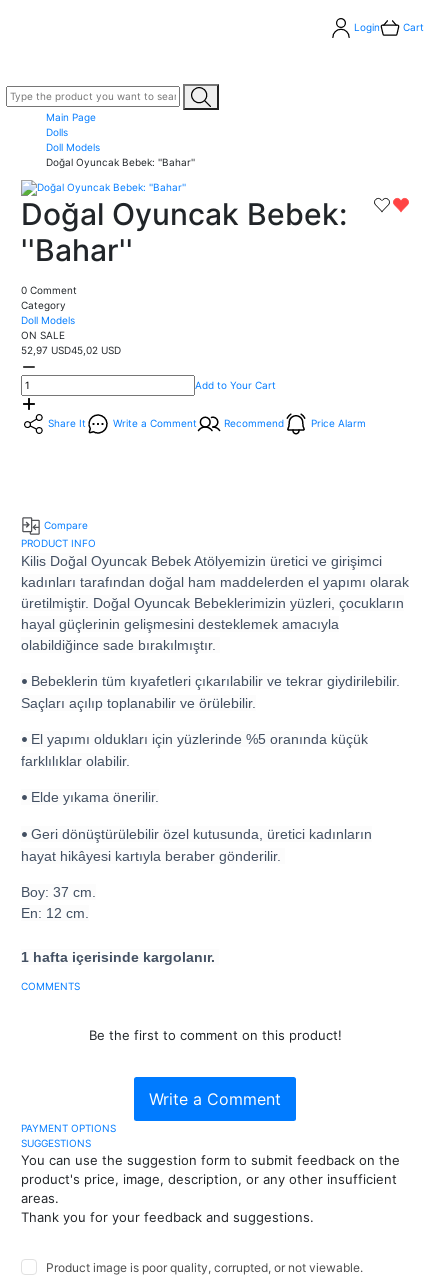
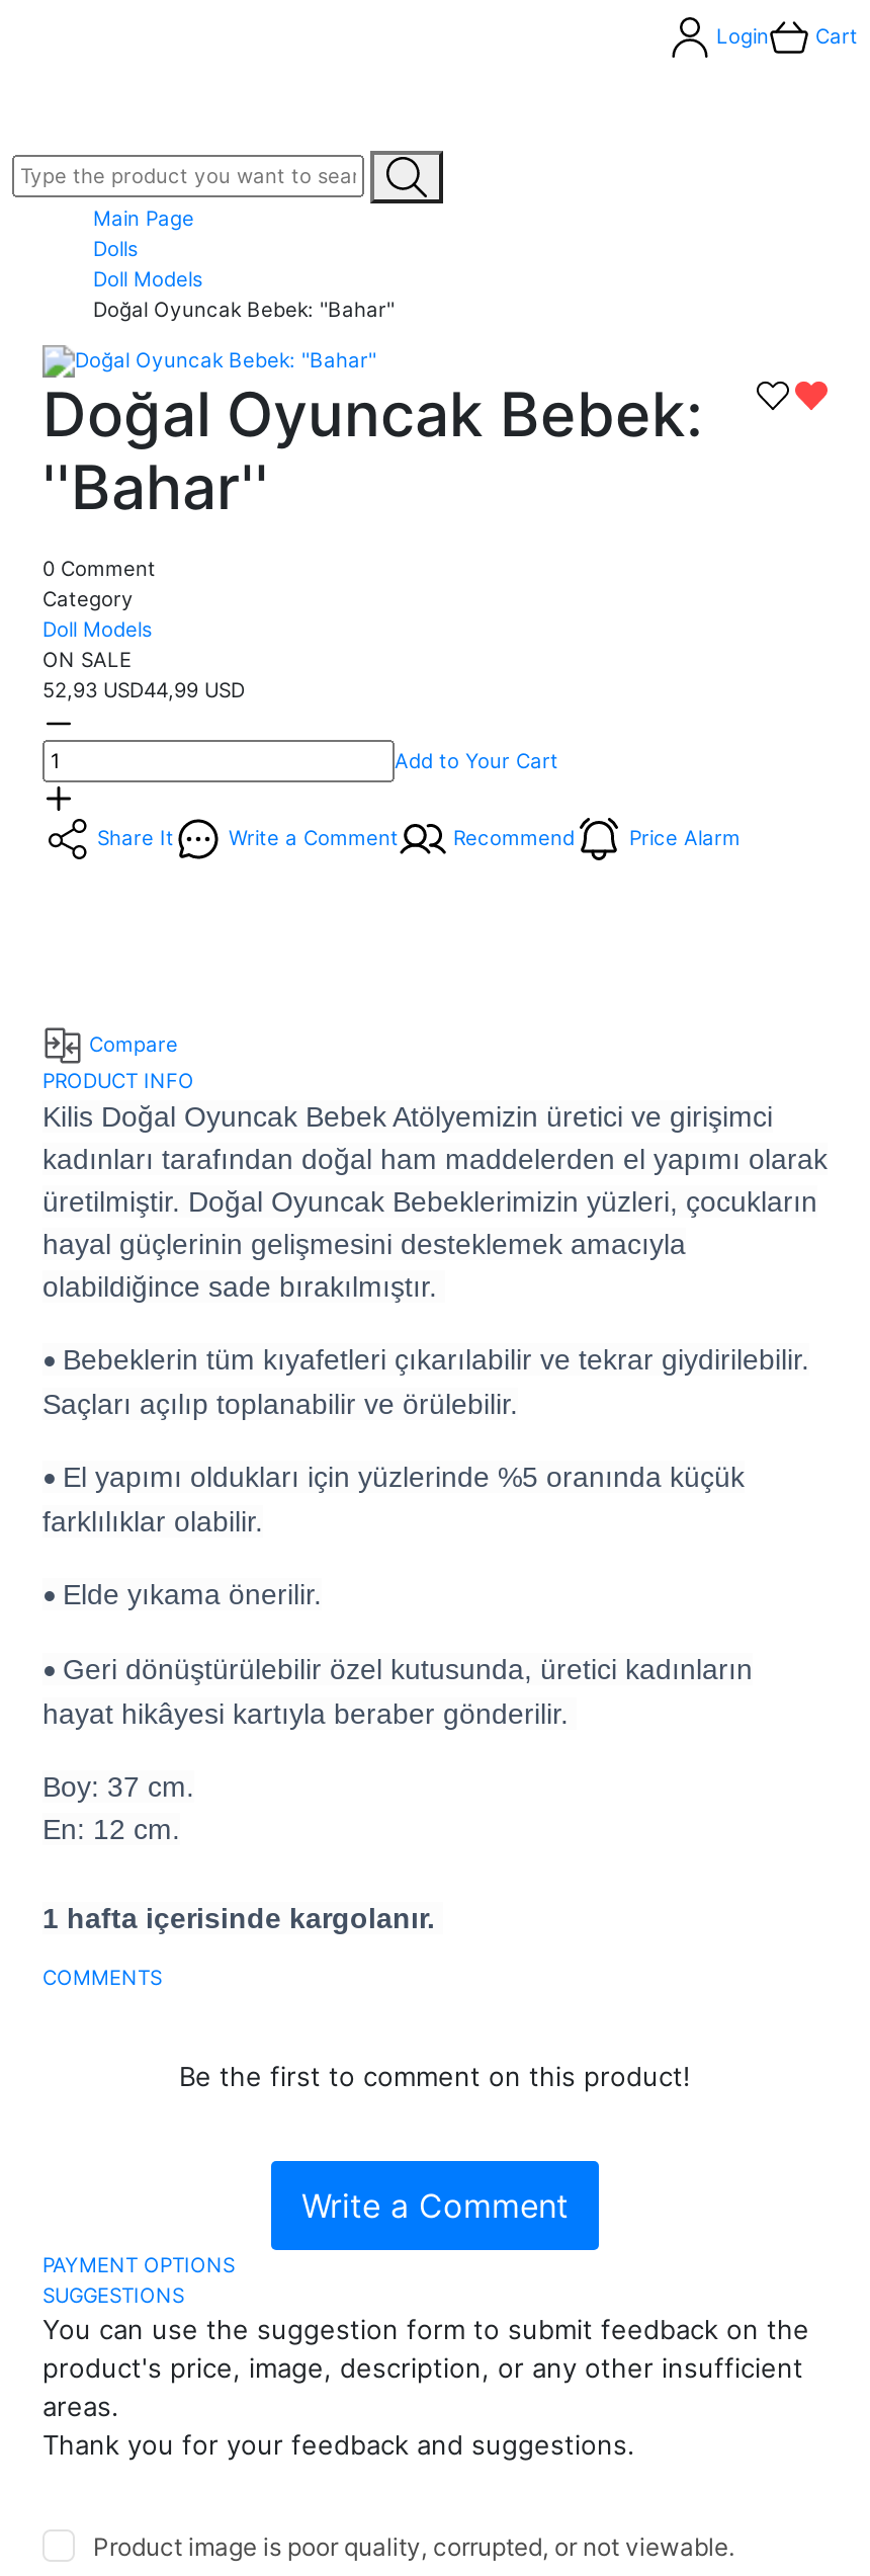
- 52,97 USD45,02 USD
+ 52,93 USD44,99 USD
